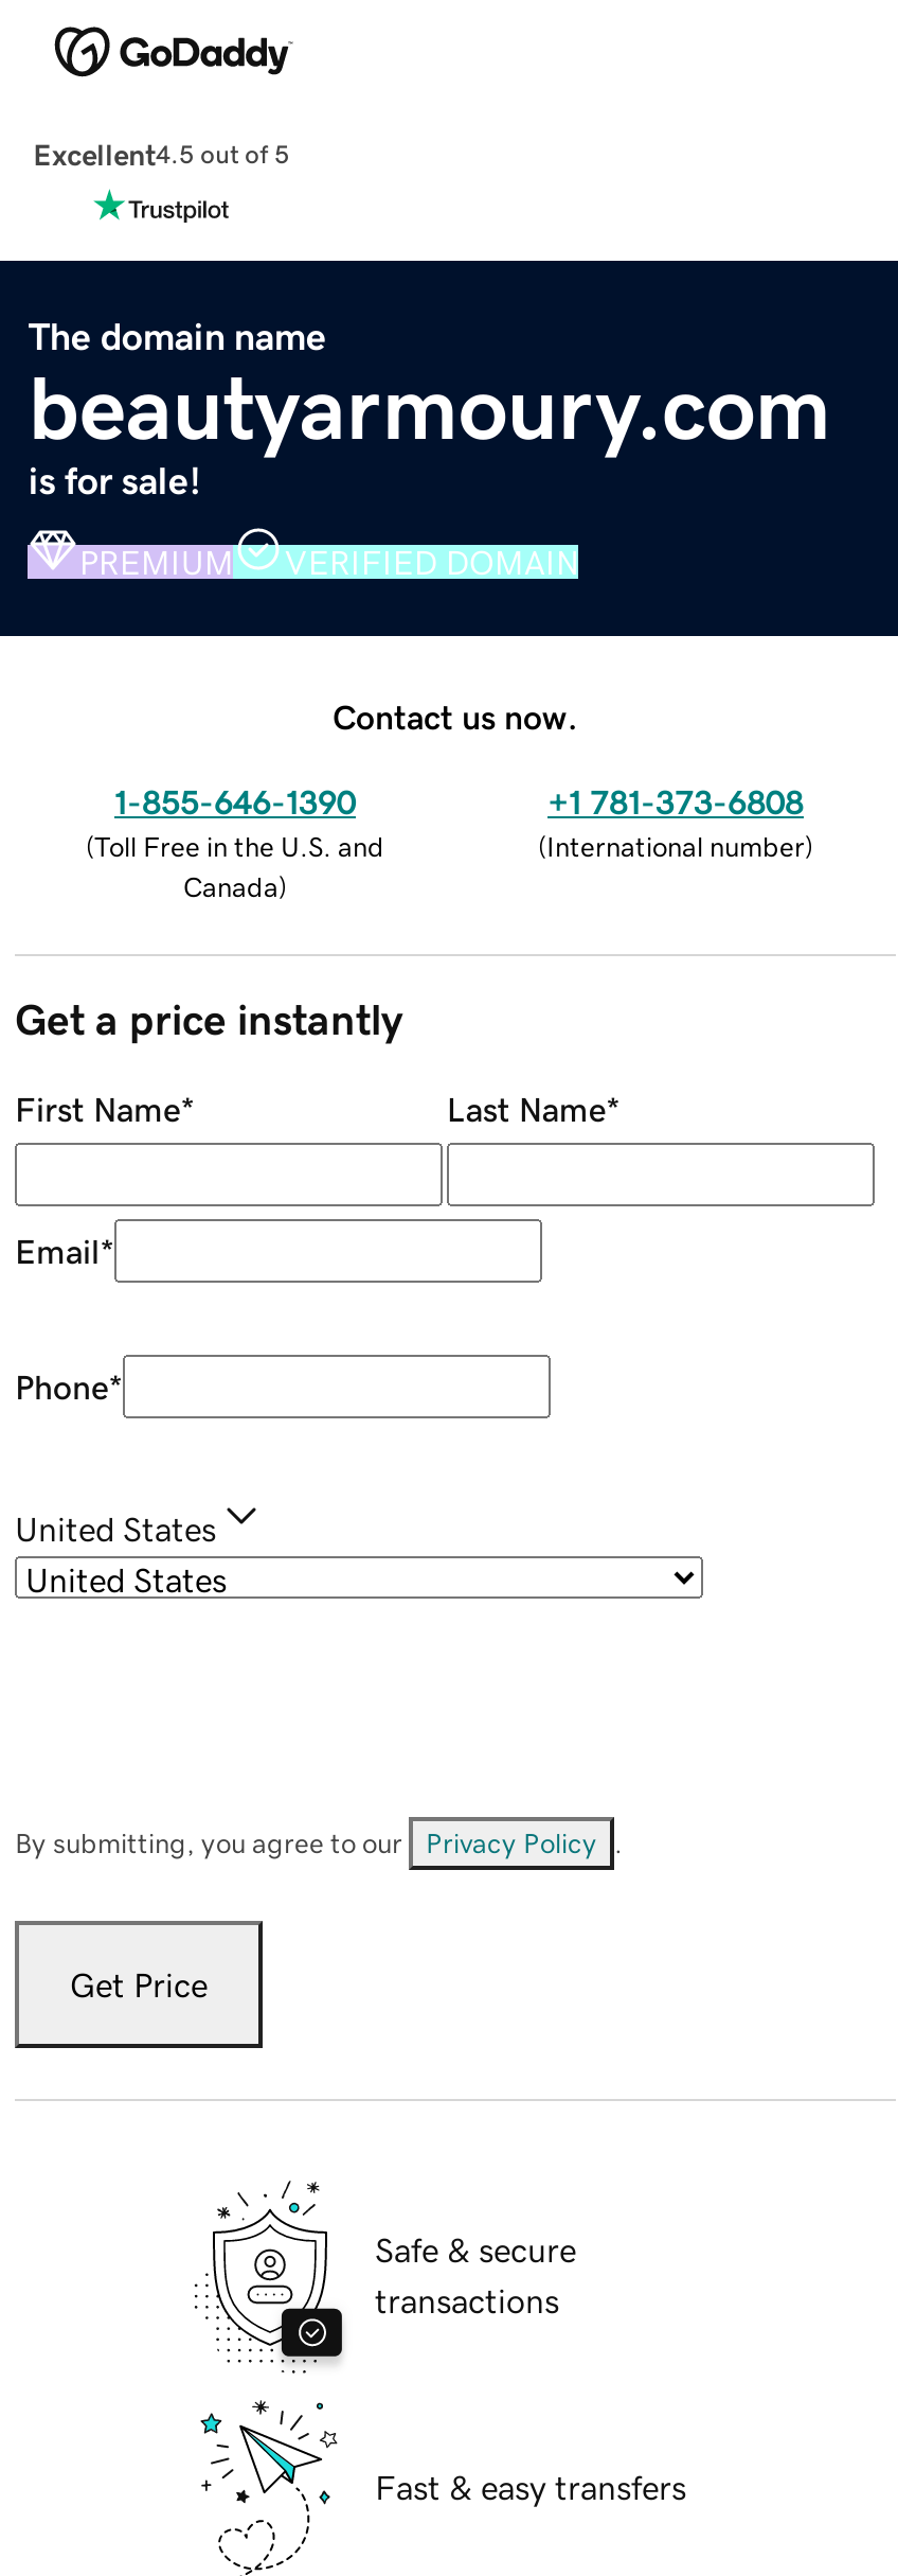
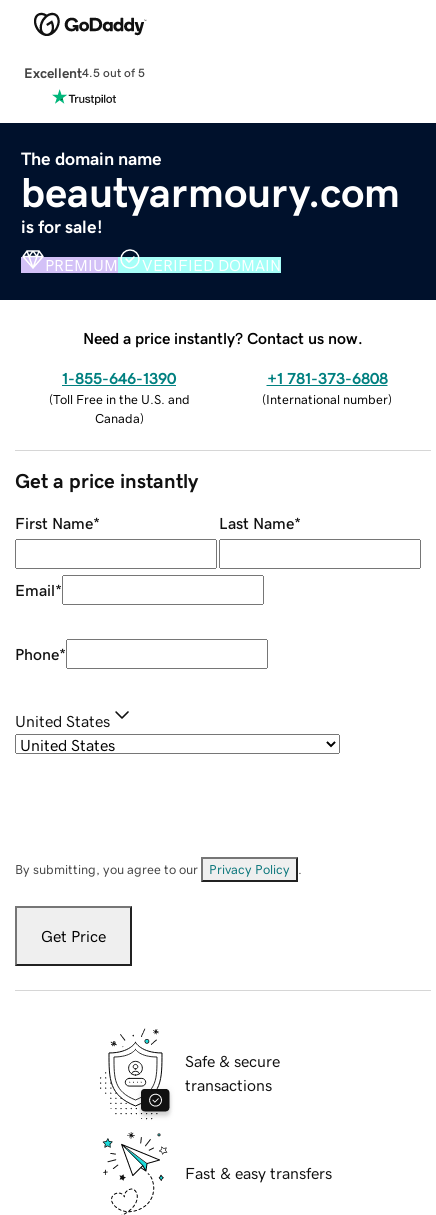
- Contact us now.
+ Need a price instantly? Contact us now.
